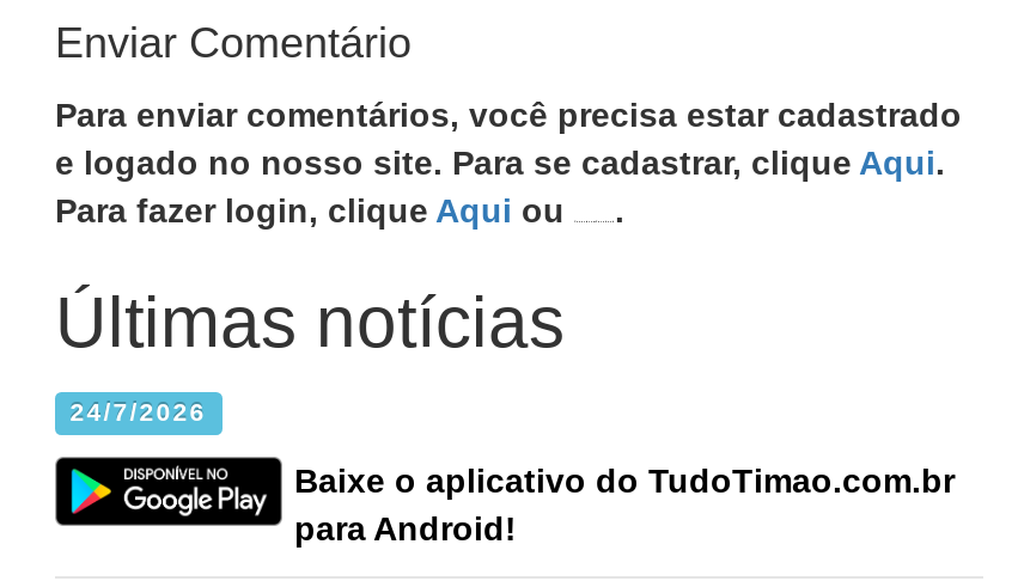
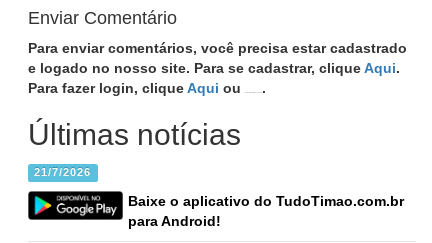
- 24/7/2026
+ 21/7/2026
